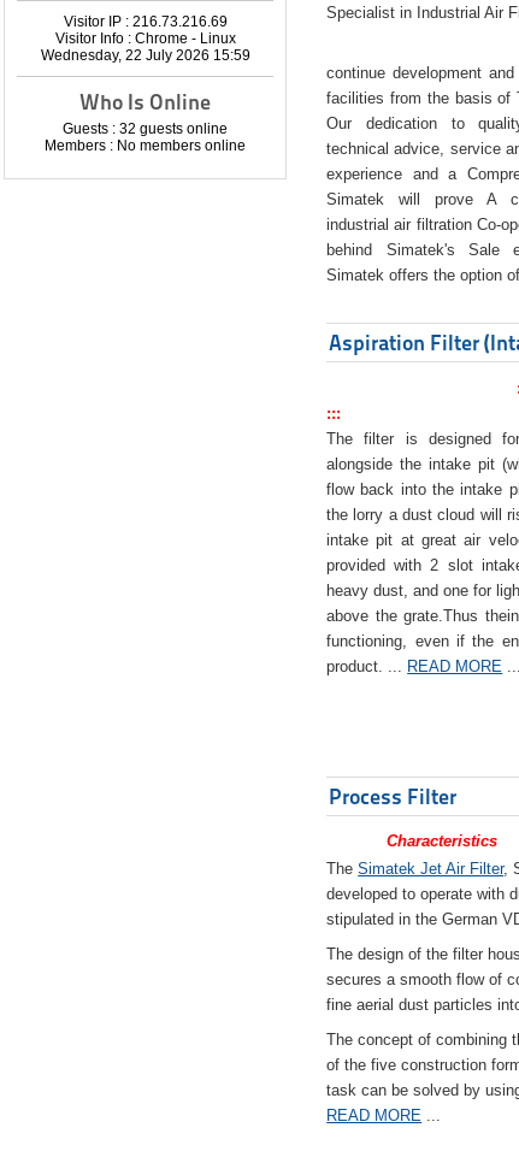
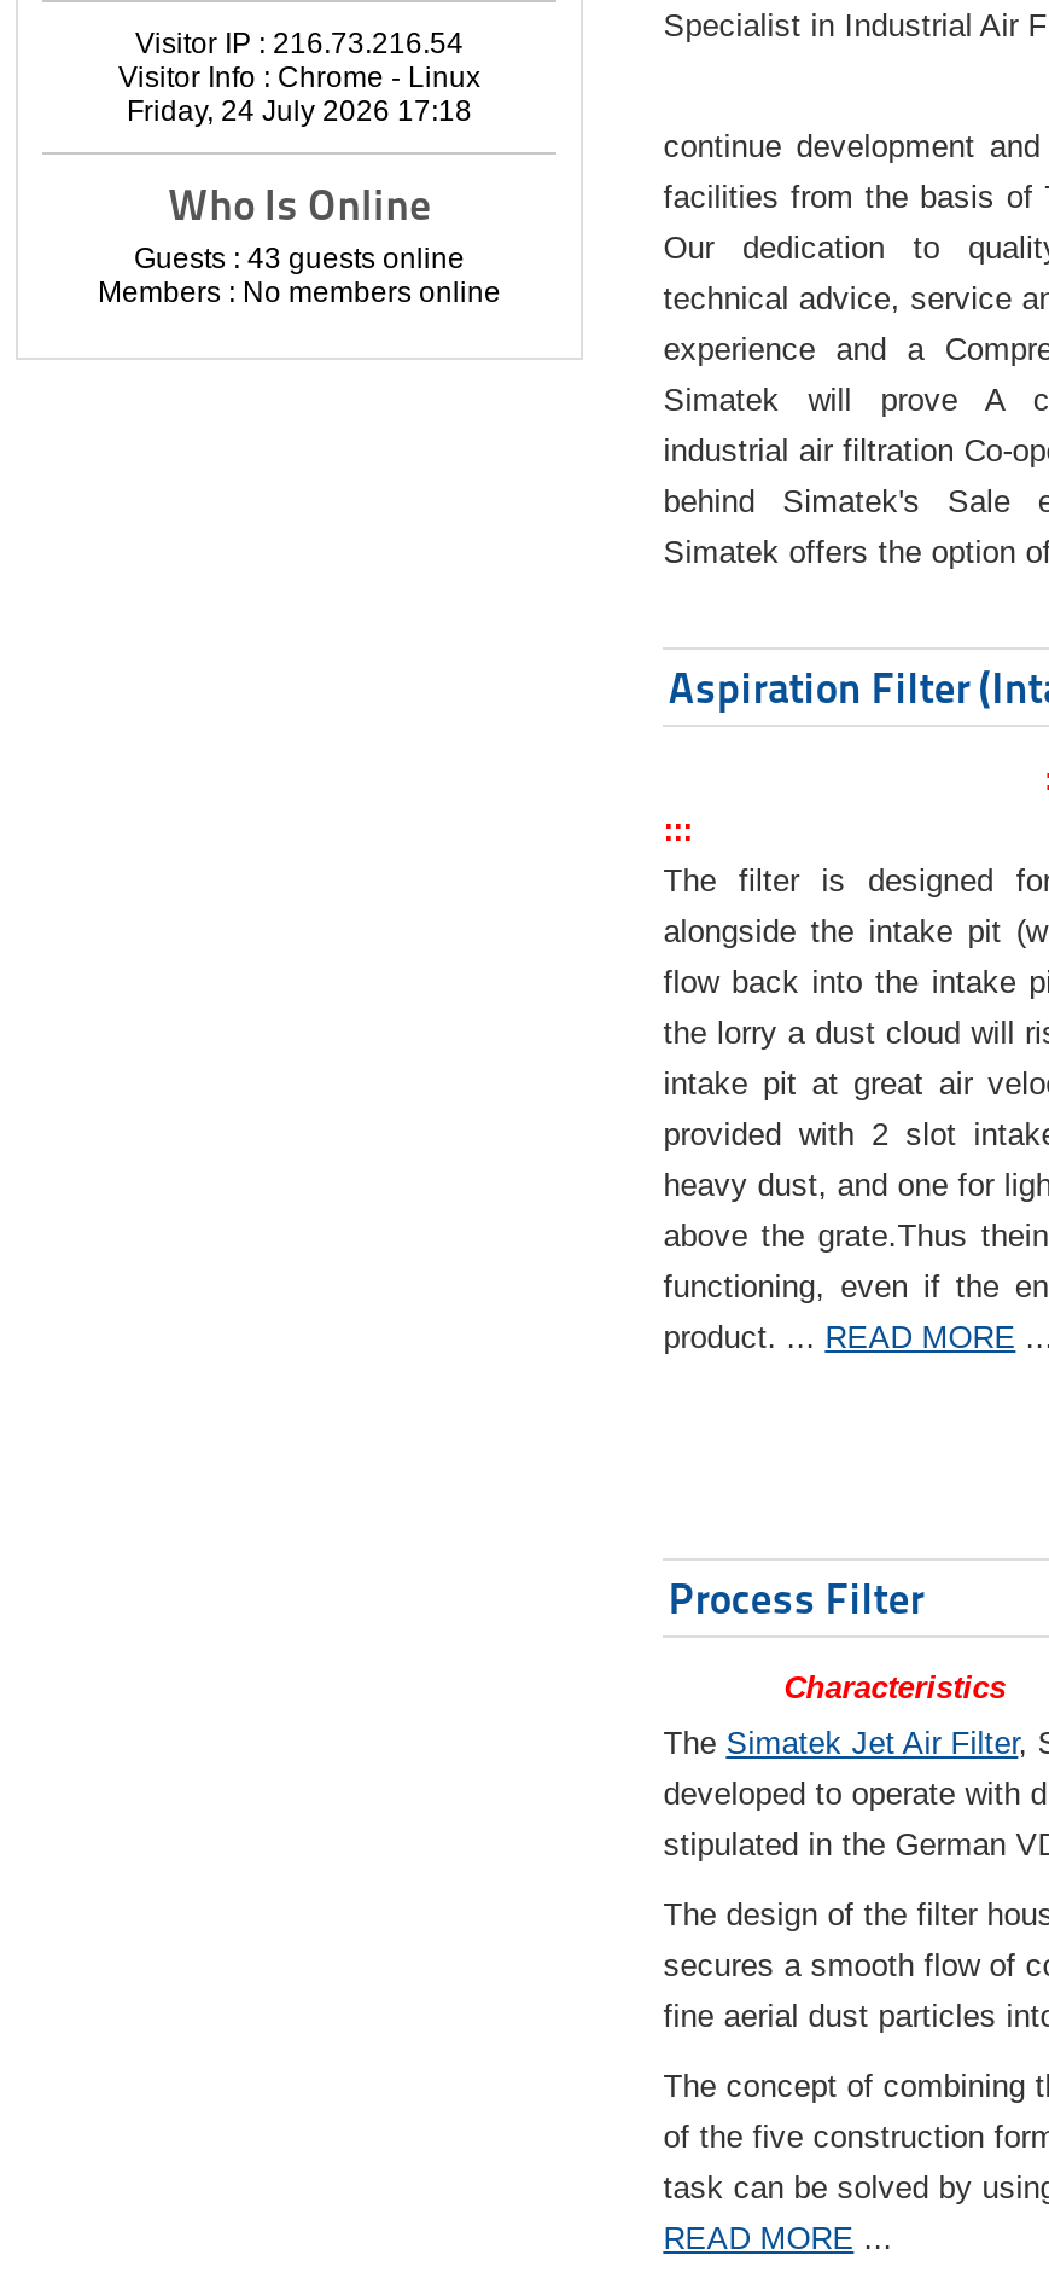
- Visitor IP : 216.73.216.69
+ Visitor IP : 216.73.216.54

- Wednesday, 22 July 2026 15:59
+ Friday, 24 July 2026 17:18

- Guests : 32 guests online
+ Guests : 43 guests online
